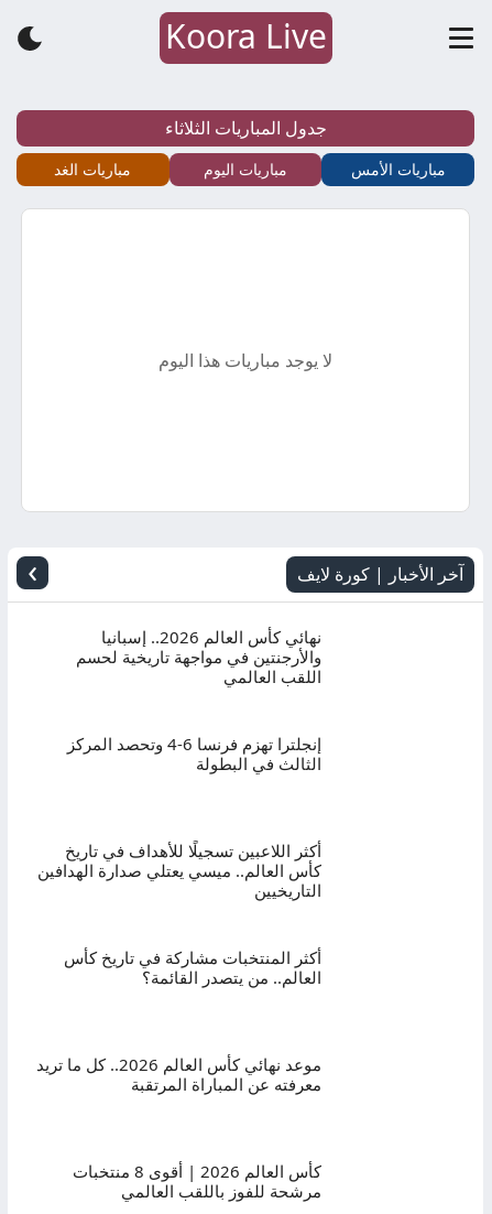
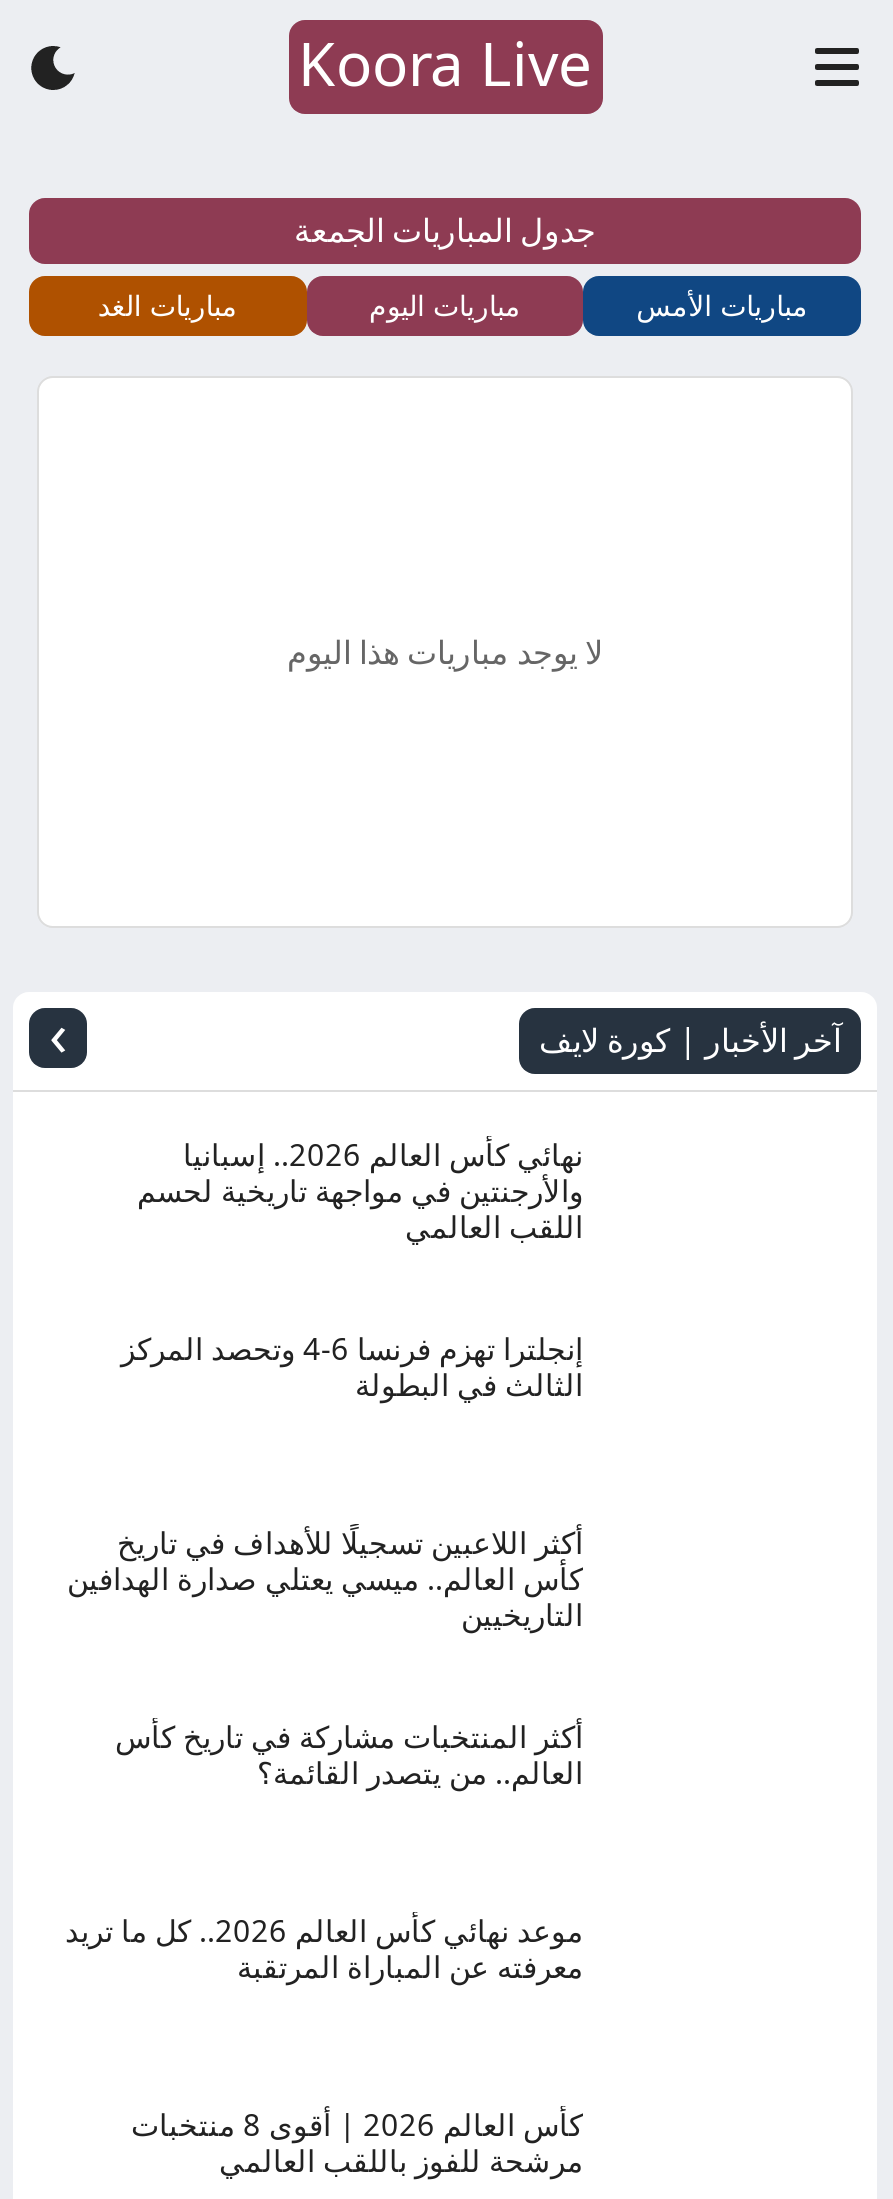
- جدول المباريات الثلاثاء
+ جدول المباريات الجمعة
